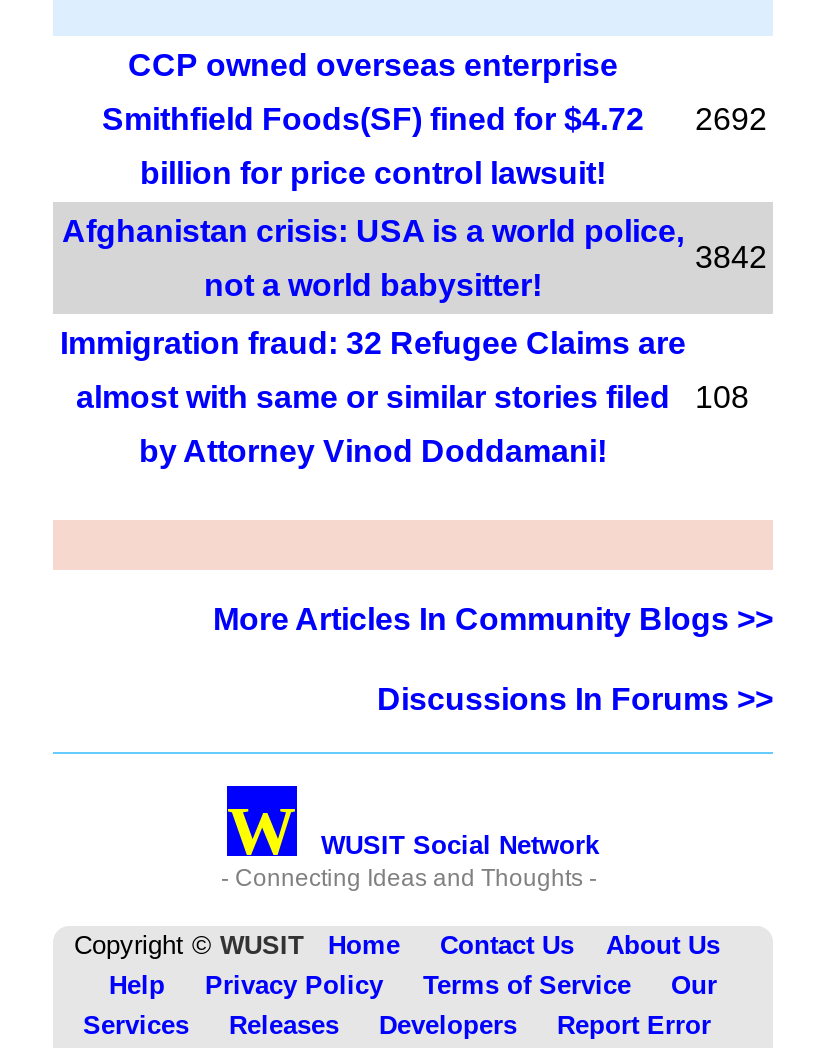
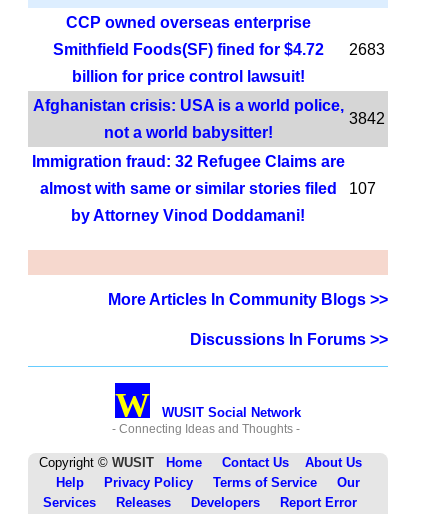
- Smithfield Foods(SF) fined for $4.72 2692
+ Smithfield Foods(SF) fined for $4.72 2683

- almost with same or similar stories filed 108
+ almost with same or similar stories filed 107
